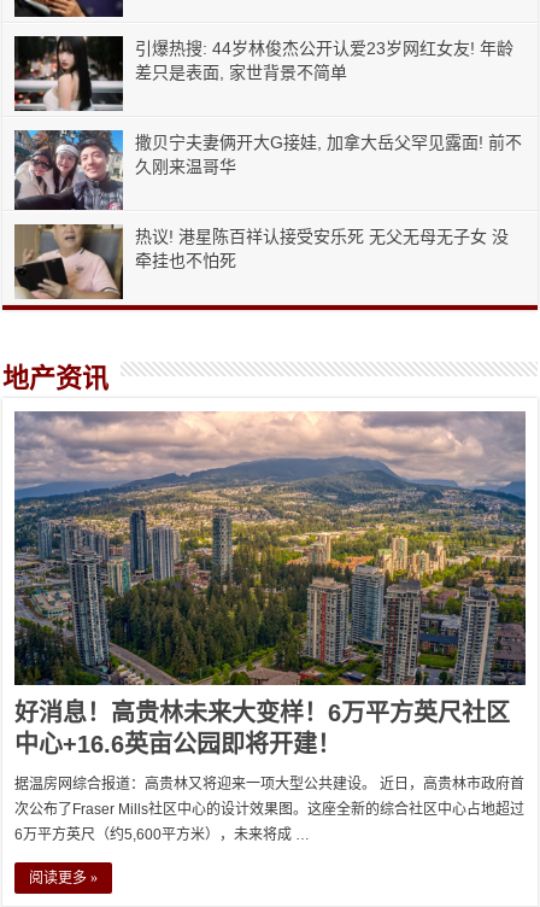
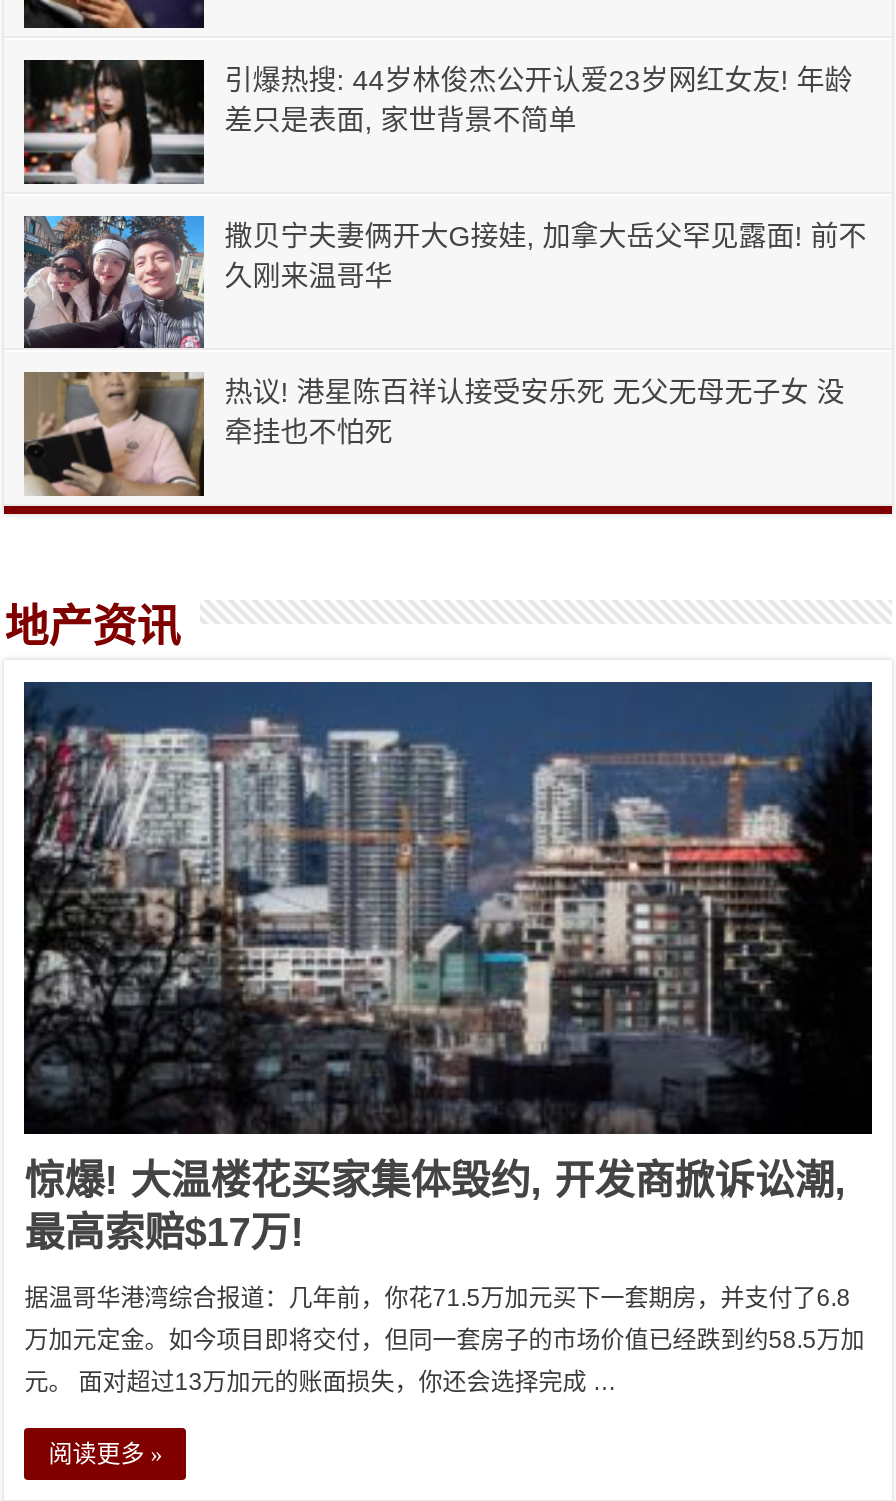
- [image]
- 好消息！高贵林未来大变样！6万平方英尺社区
- 中心+16.6英亩公园即将开建！
+ [image]
+ 惊爆! 大温楼花买家集体毁约, 开发商掀诉讼潮,
+ 最高索赔$17万!

- 据温房网综合报道：高贵林又将迎来一项大型公共建设。 近日，高贵林市政府首
+ 据温哥华港湾综合报道：几年前，你花71.5万加元买下一套期房，并支付了6.8

- 次公布了Fraser Mills社区中心的设计效果图。这座全新的综合社区中心占地超过
+ 万加元定金。如今项目即将交付，但同一套房子的市场价值已经跌到约58.5万加

- 6万平方英尺（约5,600平方米），未来将成 …
+ 元。 面对超过13万加元的账面损失，你还会选择完成 …
